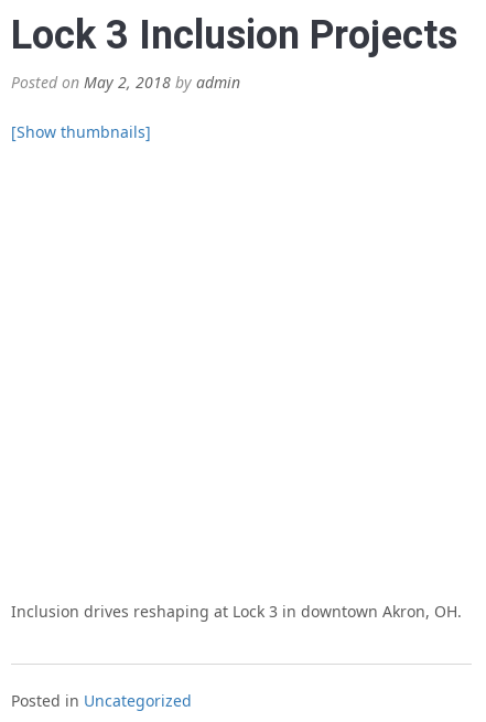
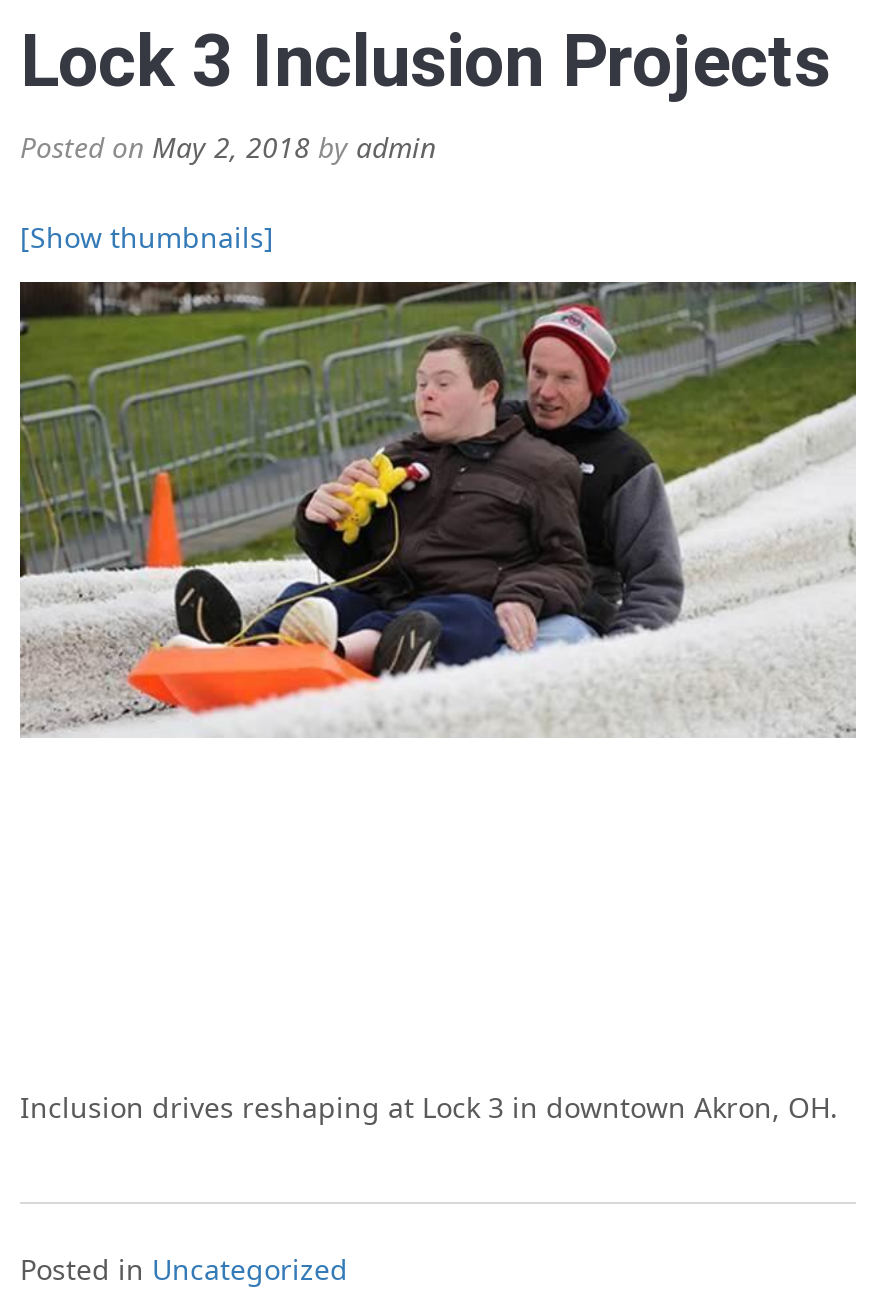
+ [image]
